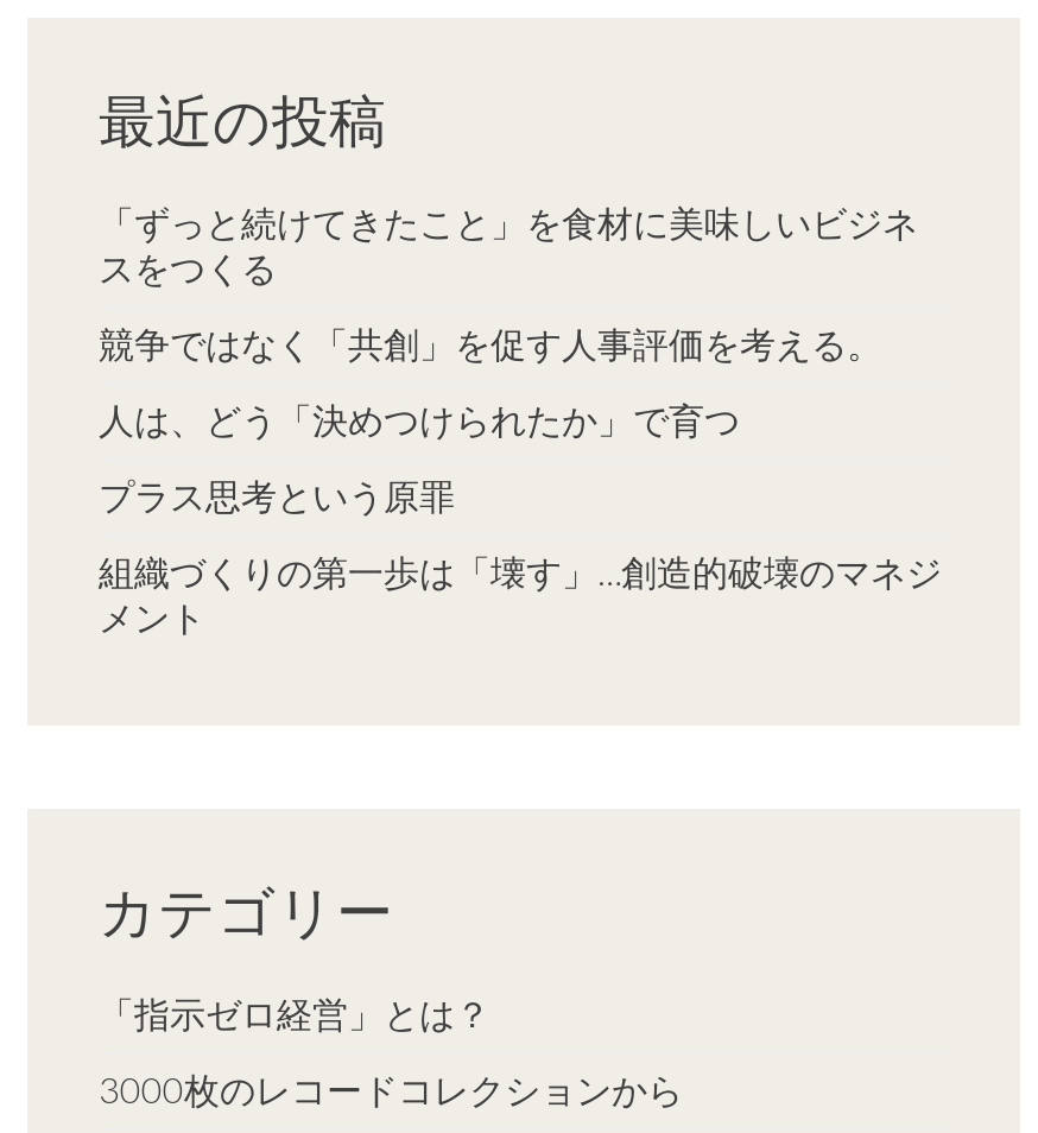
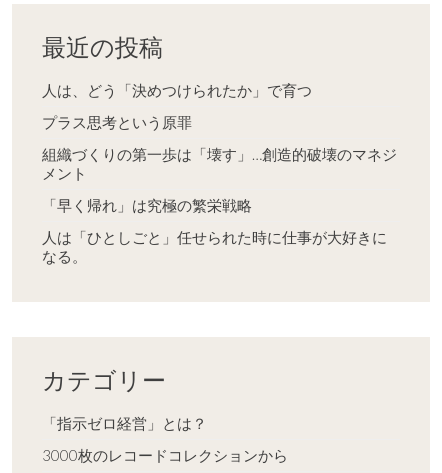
- 「ずっと続けてきたこと」を食材に美味しいビジネ
- スをつくる
- 競争ではなく「共創」を促す人事評価を考える。

moved up: 人は、どう「決めつけられたか」で育つ | プラス思考という原罪 | 組織づくりの第一歩は「壊す」…創造的破壊のマネジ | メント

+ 「早く帰れ」は究極の繁栄戦略
+ 人は「ひとしごと」任せられた時に仕事が大好きに
+ なる。
